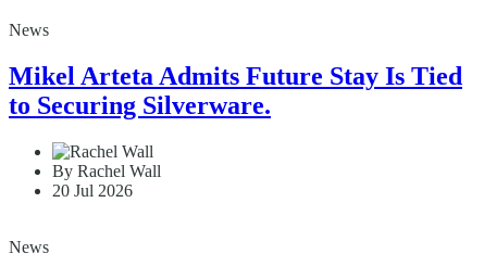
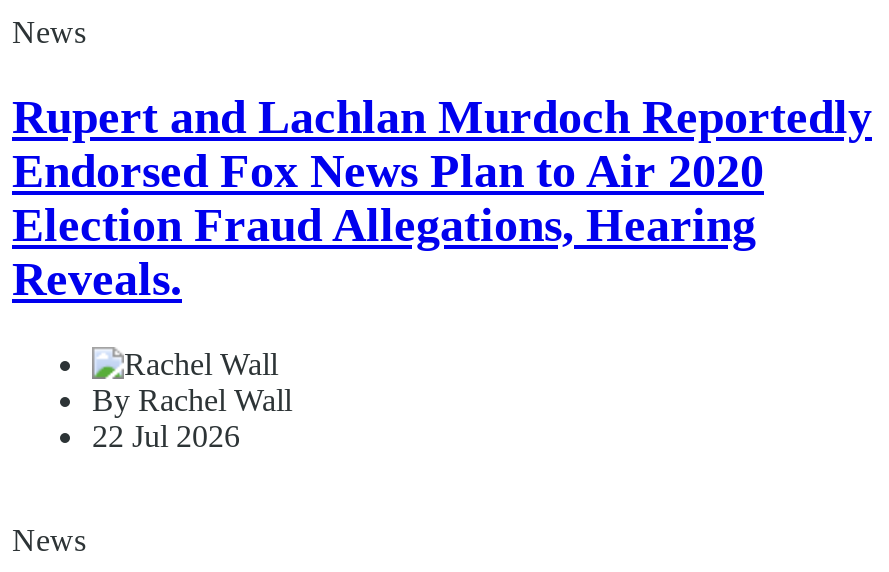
- Mikel Arteta Admits Future Stay Is Tied
- to Securing Silverware.
+ Rupert and Lachlan Murdoch Reportedly
+ Endorsed Fox News Plan to Air 2020
+ Election Fraud Allegations, Hearing
+ Reveals.

- 20 Jul 2026
+ 22 Jul 2026
